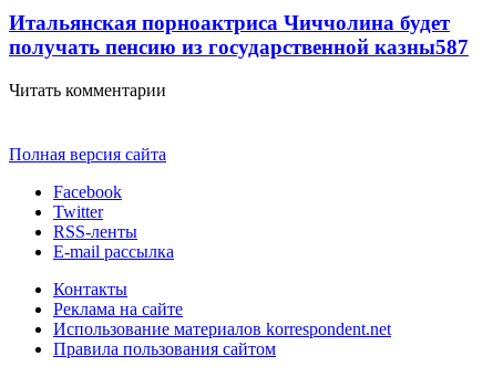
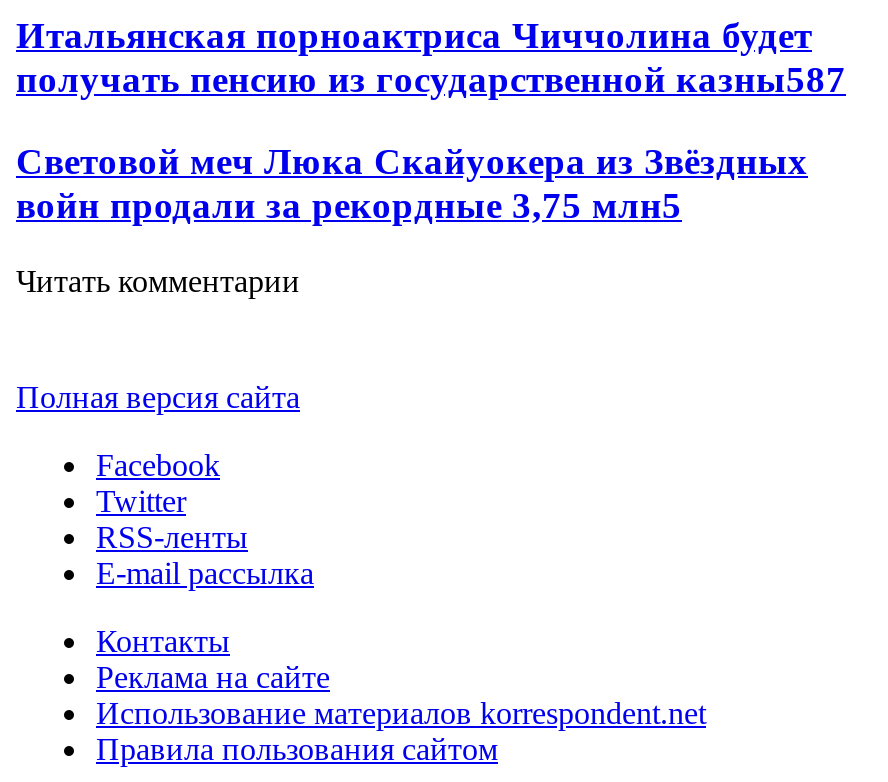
+ Световой меч Люка Скайуокера из Звёздных
+ войн продали за рекордные 3,75 млн5
